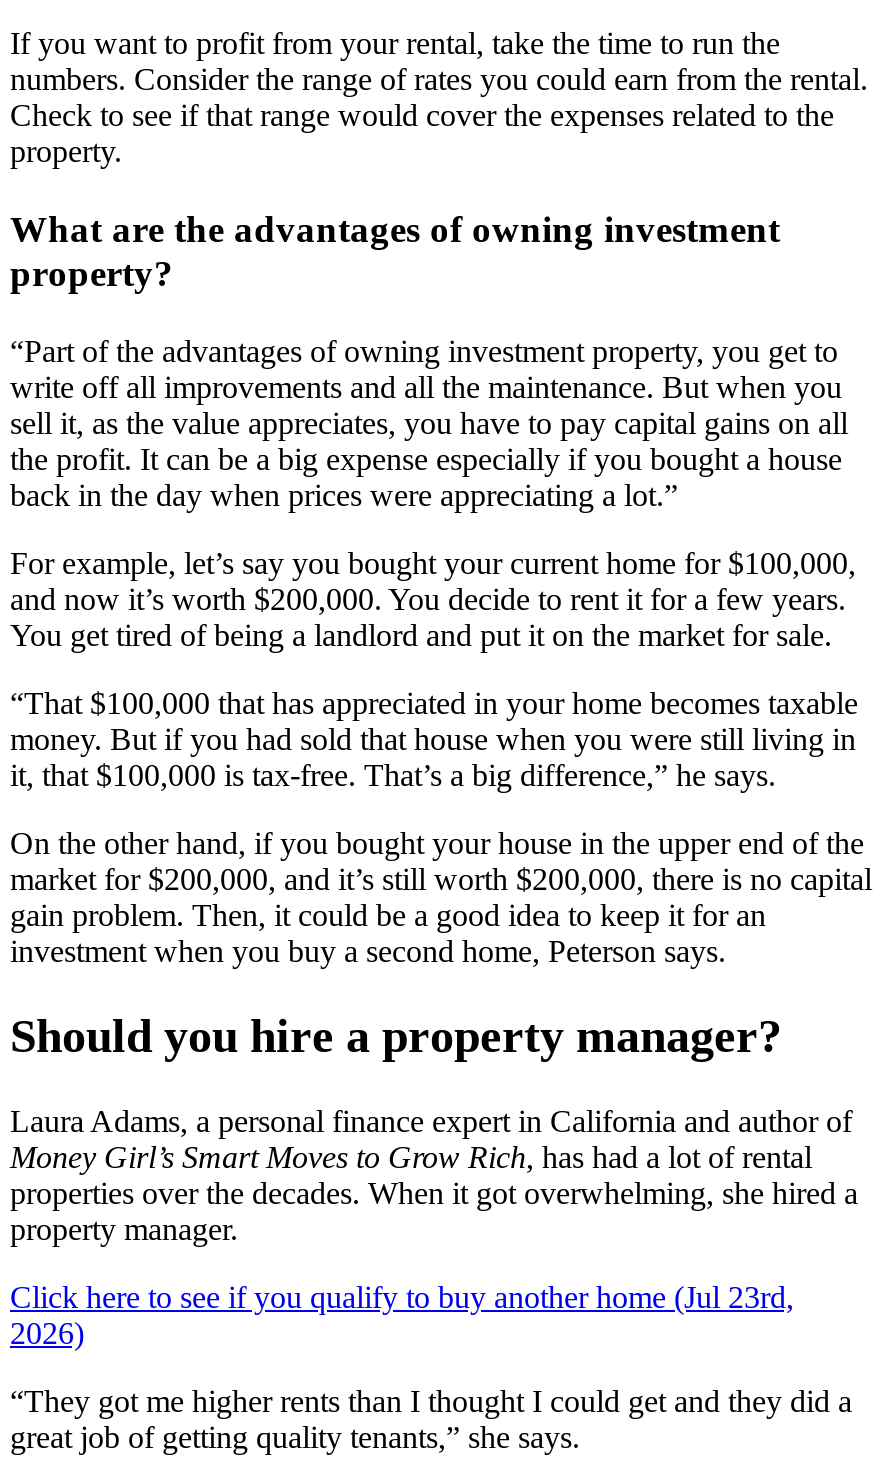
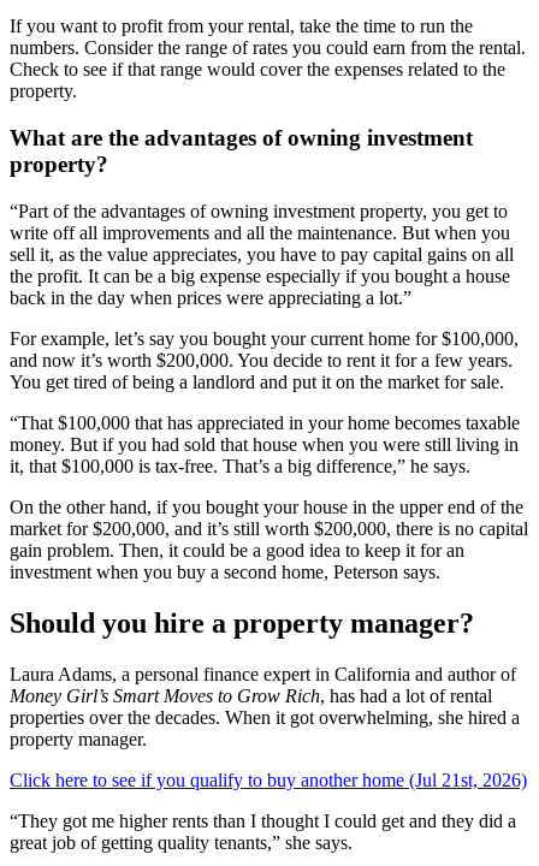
- Click here to see if you qualify to buy another home (Jul 23rd,
- 2026)
+ Click here to see if you qualify to buy another home (Jul 21st, 2026)
